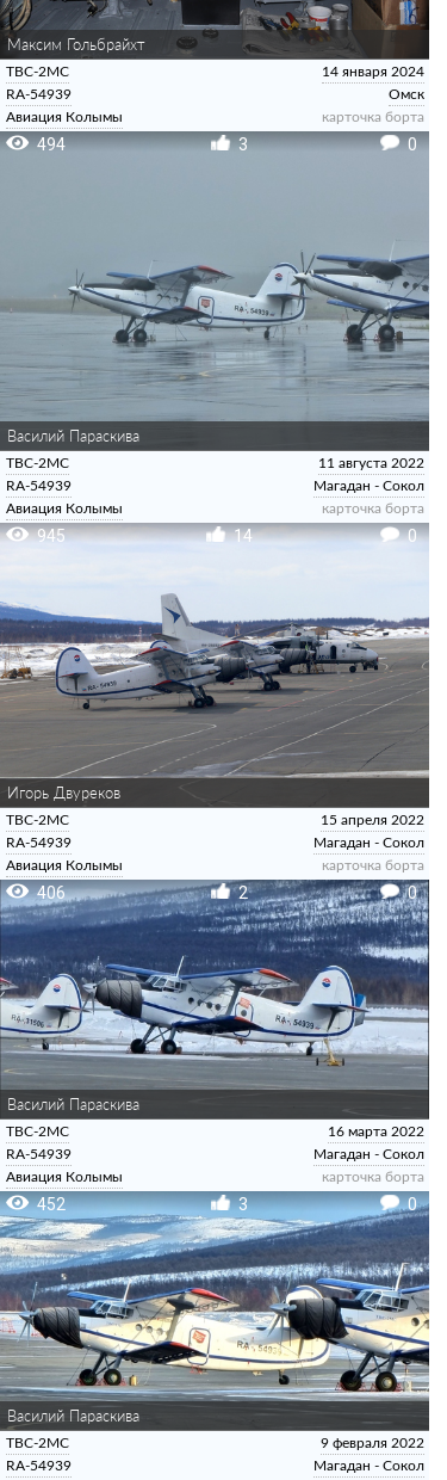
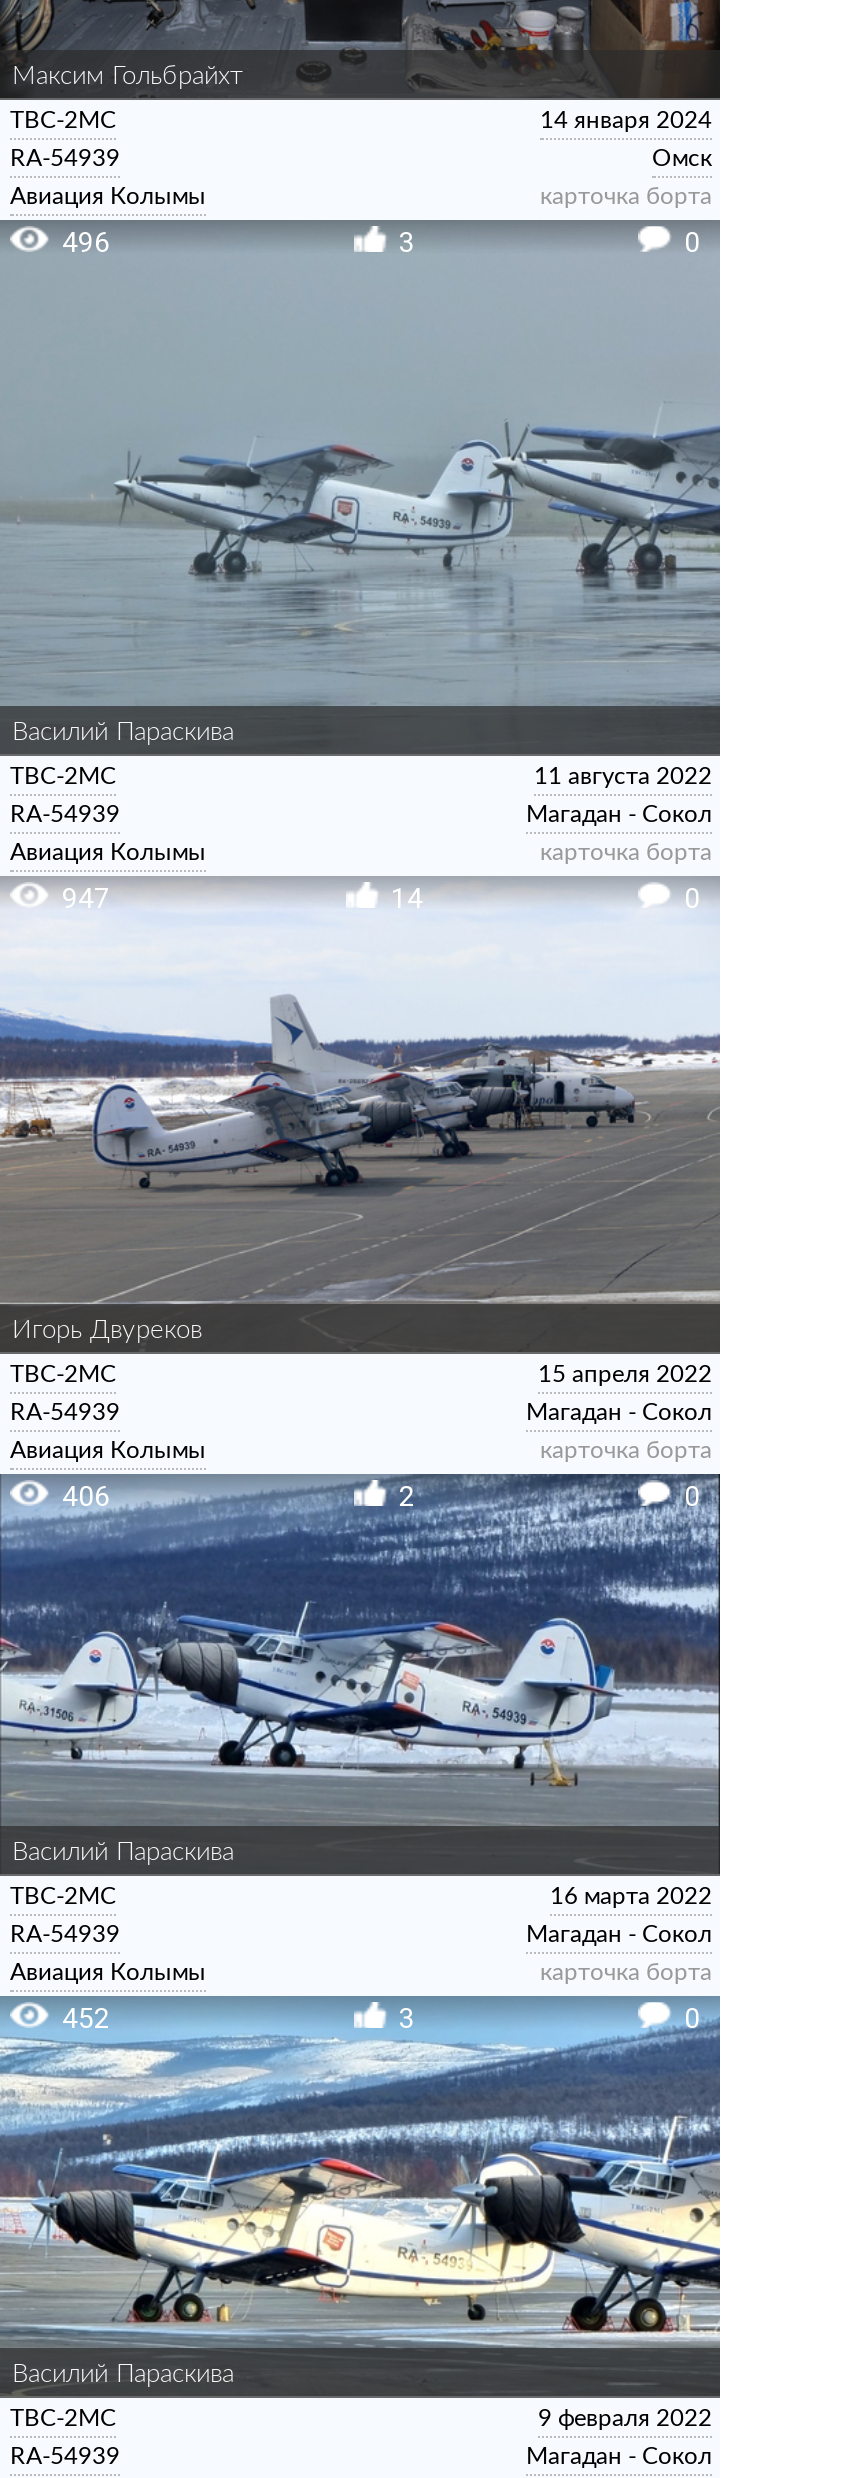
- 494
+ 496

- 945
+ 947
